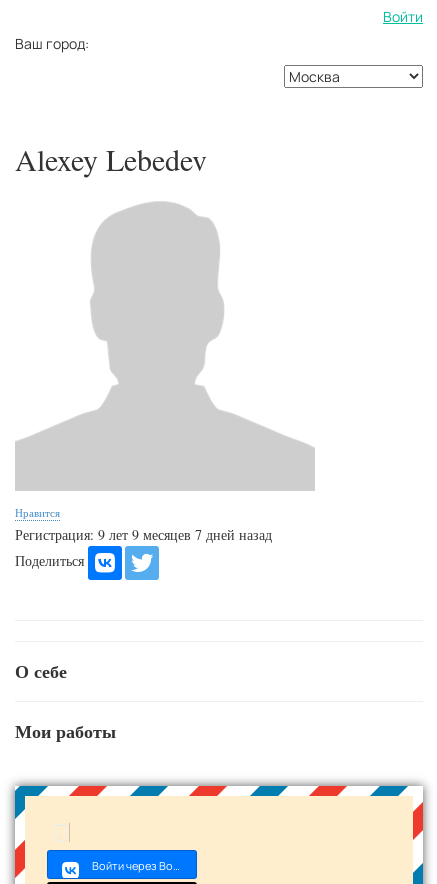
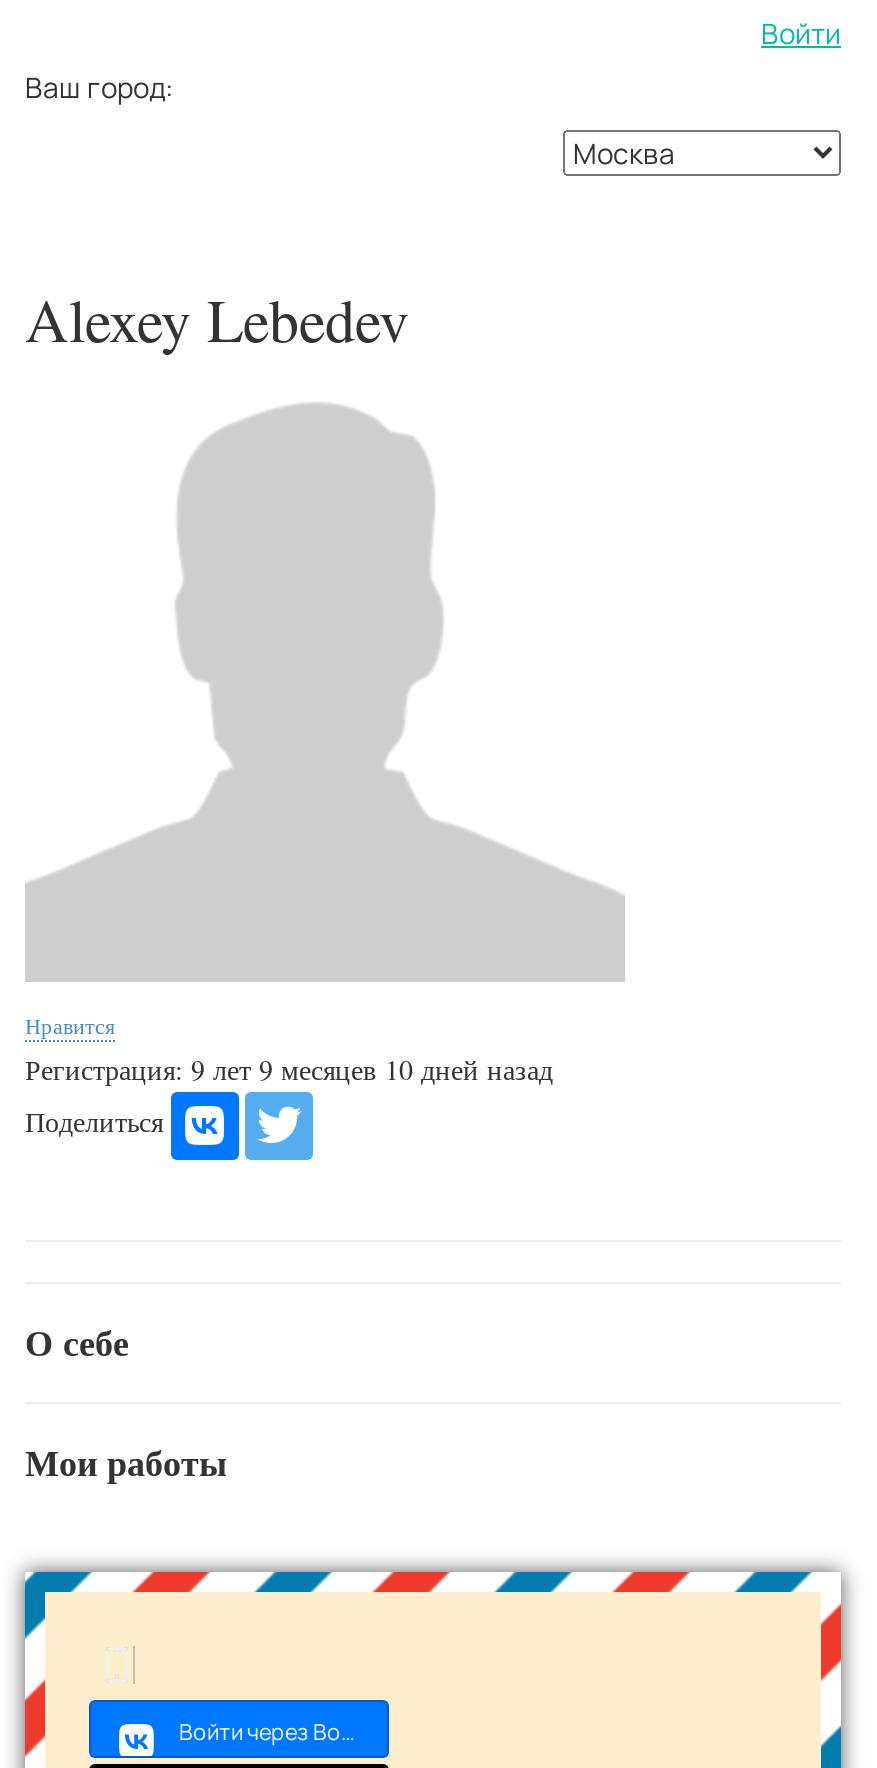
- Регистрация: 9 лет 9 месяцев 7 дней назад
+ Регистрация: 9 лет 9 месяцев 10 дней назад
